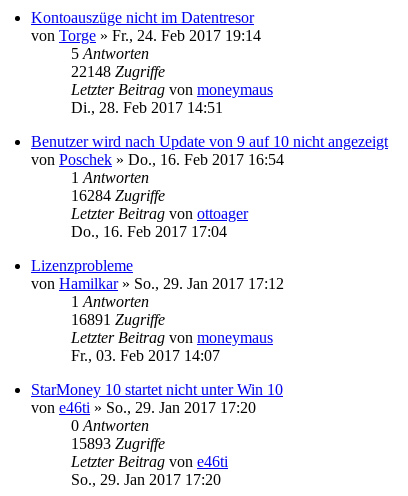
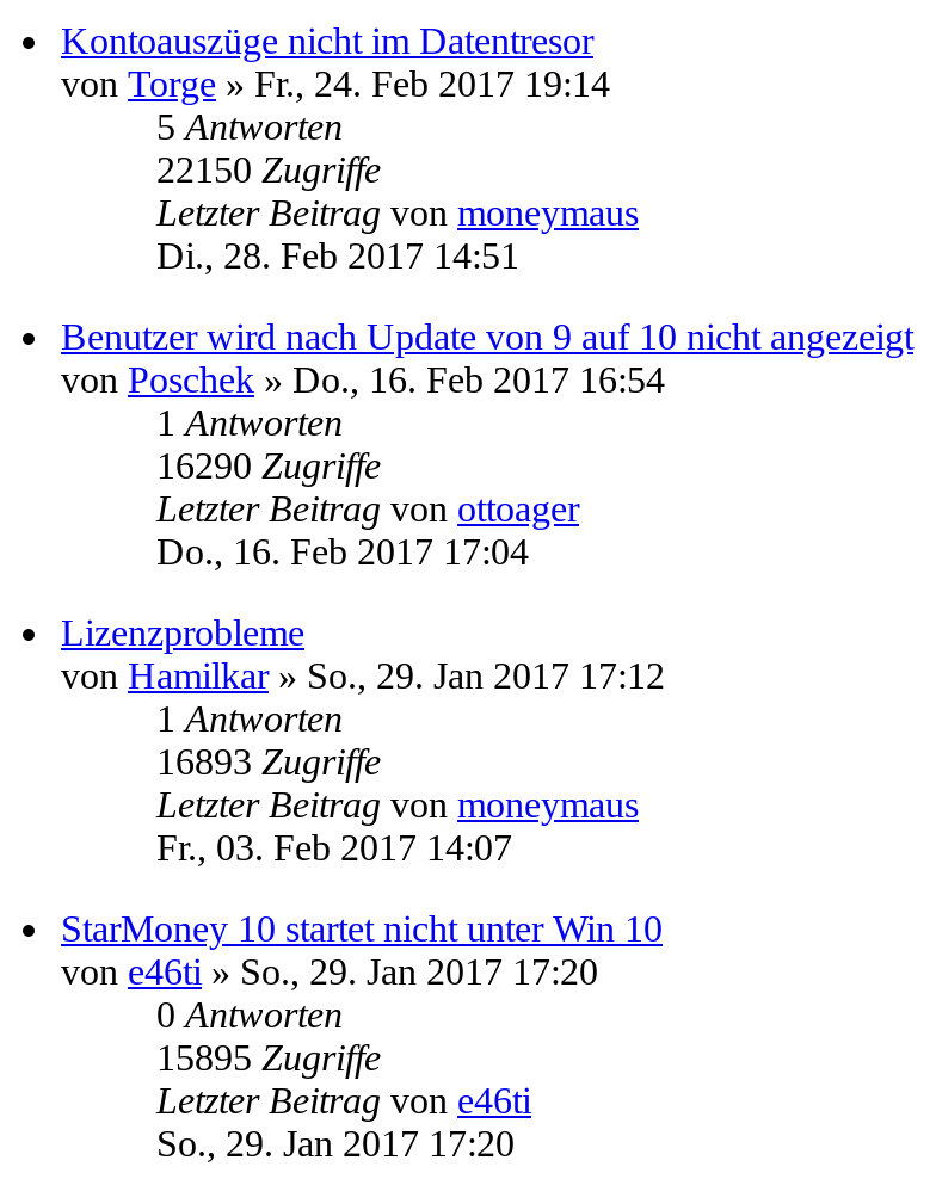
- 22148 Zugriffe
+ 22150 Zugriffe

- 16284 Zugriffe
+ 16290 Zugriffe

- 16891 Zugriffe
+ 16893 Zugriffe

- 15893 Zugriffe
+ 15895 Zugriffe
